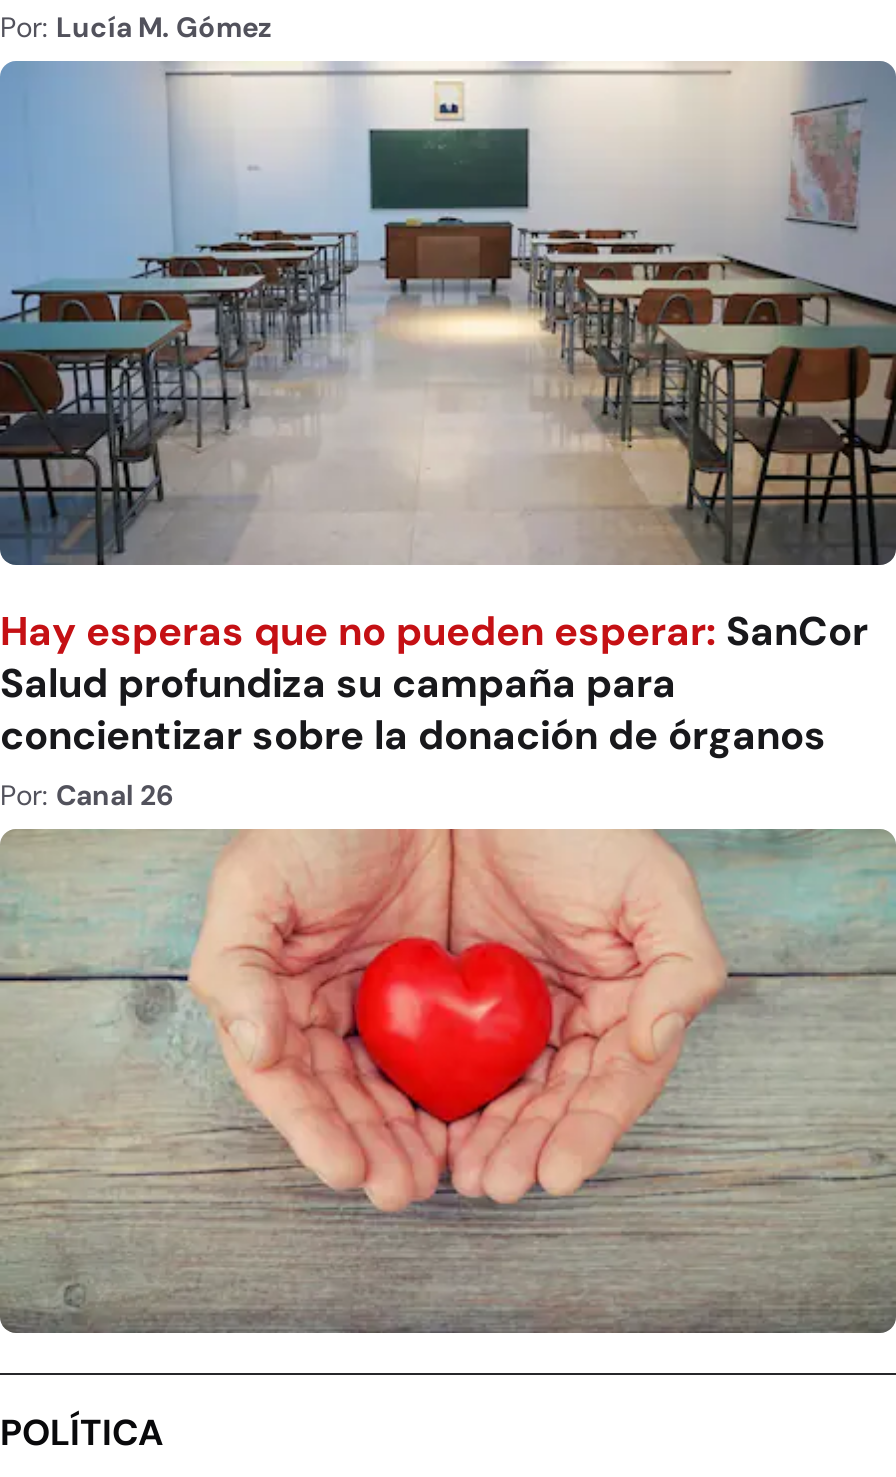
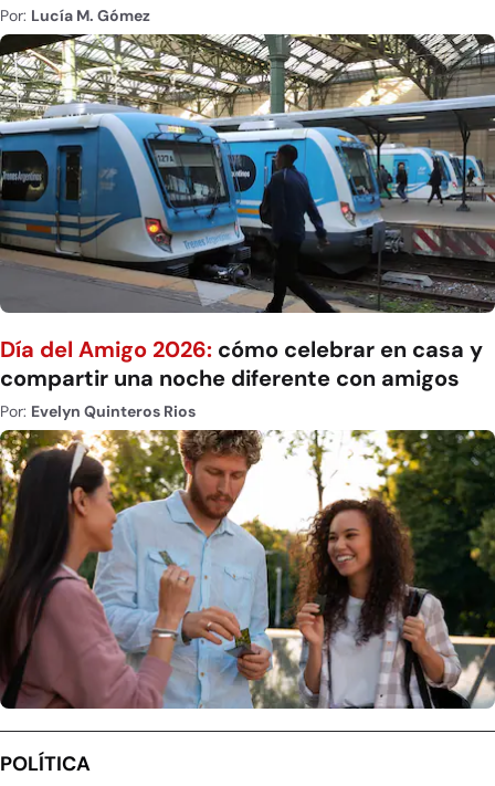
- [image]
- Hay esperas que no pueden esperar: SanCor
- Salud profundiza su campaña para
- concientizar sobre la donación de órganos
- Por: Canal 26
+ [image]
+ Día del Amigo 2026: cómo celebrar en casa y
+ compartir una noche diferente con amigos
+ Por: Evelyn Quinteros Rios

- [image]
+ [image]
